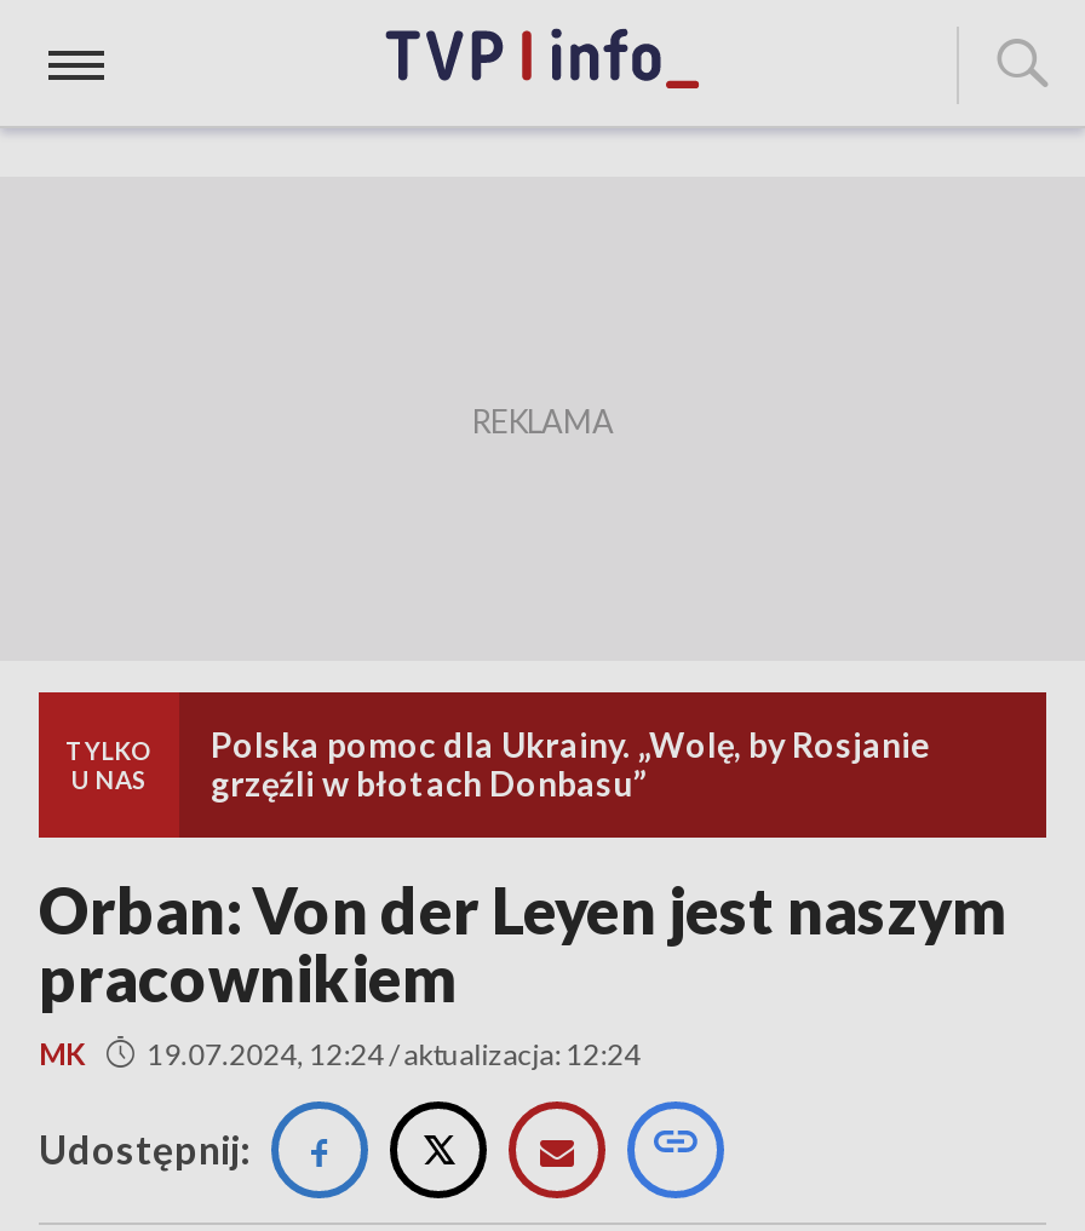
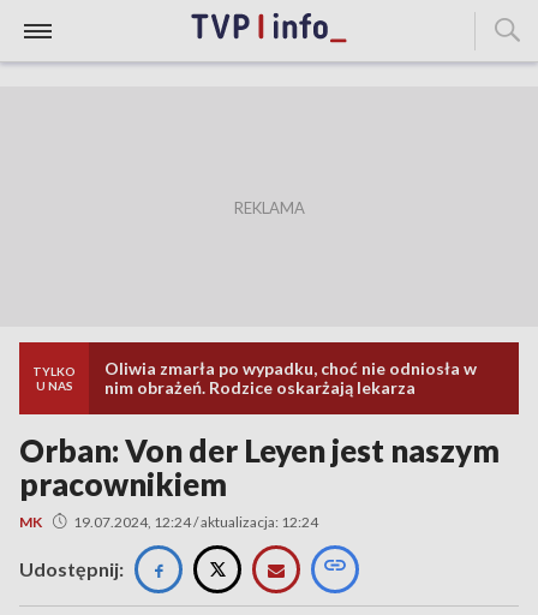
- Polska pomoc dla Ukrainy. „Wolę, by Rosjanie
- grzęźli w błotach Donbasu”
+ Oliwia zmarła po wypadku, choć nie odniosła w
+ nim obrażeń. Rodzice oskarżają lekarza
